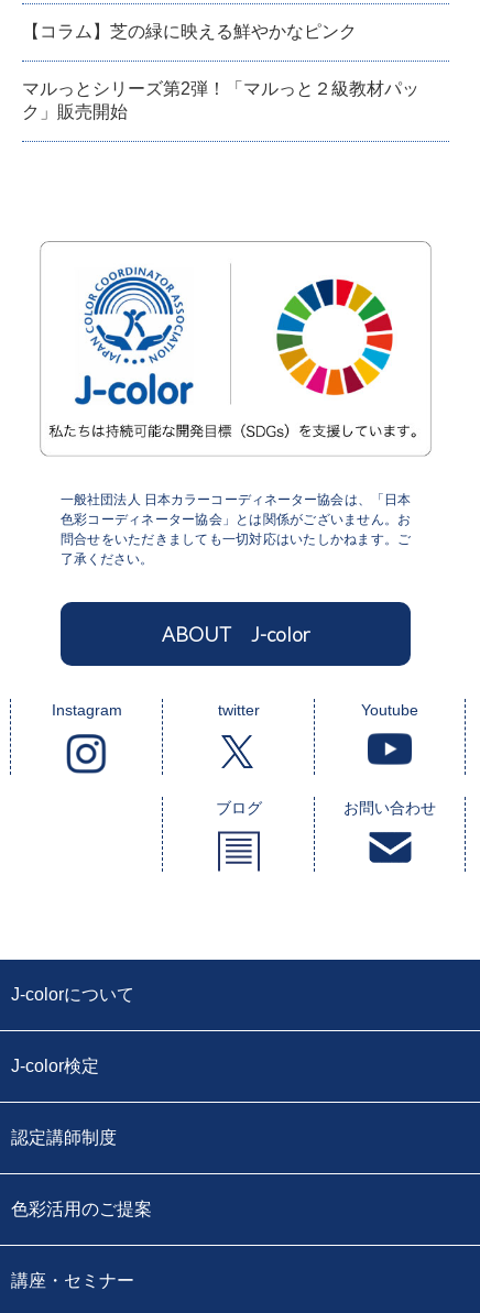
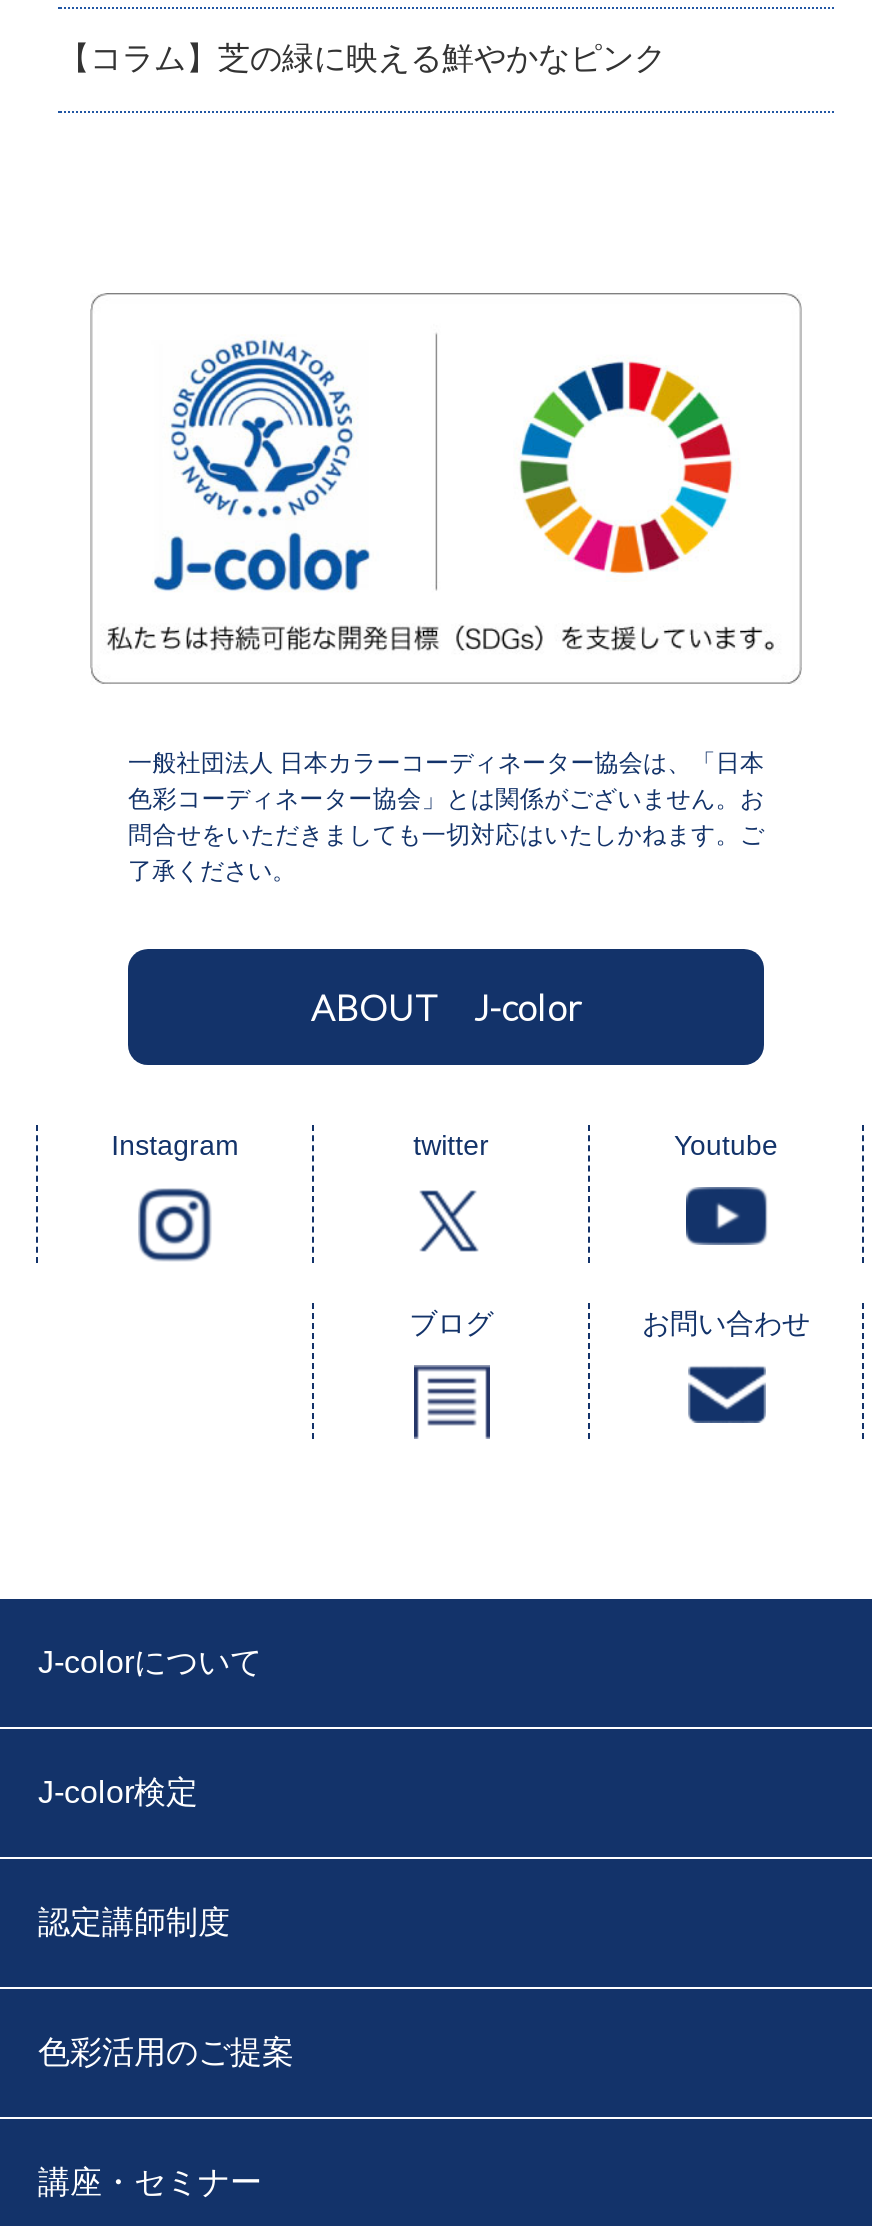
- マルっとシリーズ第2弾！「マルっと２級教材パッ
- ク」販売開始
